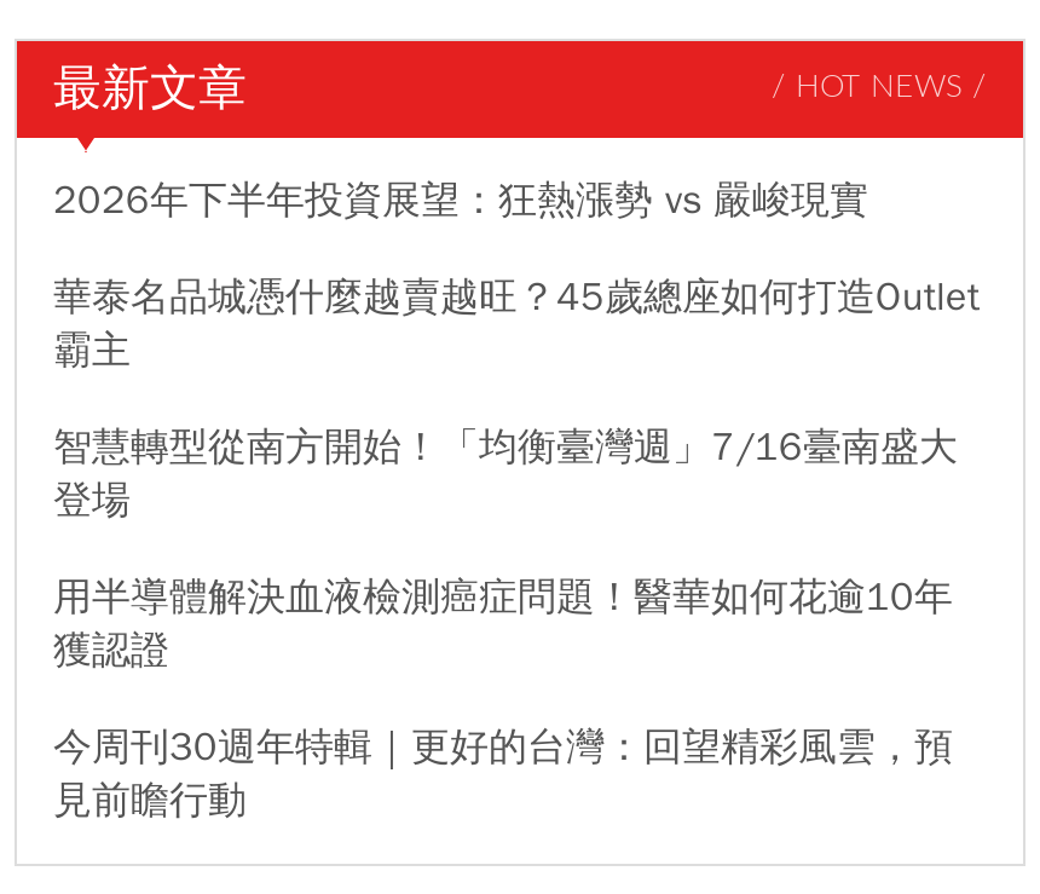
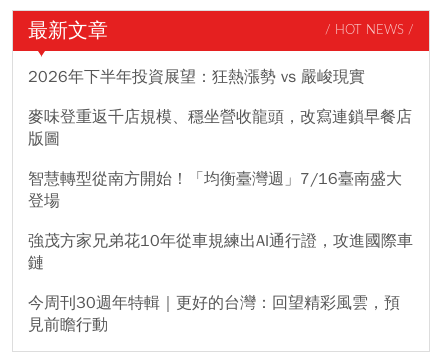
- 華泰名品城憑什麼越賣越旺？45歲總座如何打造Outlet
- 霸主
+ 麥味登重返千店規模、穩坐營收龍頭，改寫連鎖早餐店
+ 版圖

- 用半導體解決血液檢測癌症問題！醫華如何花逾10年
- 獲認證
+ 強茂方家兄弟花10年從車規練出AI通行證，攻進國際車
+ 鏈
